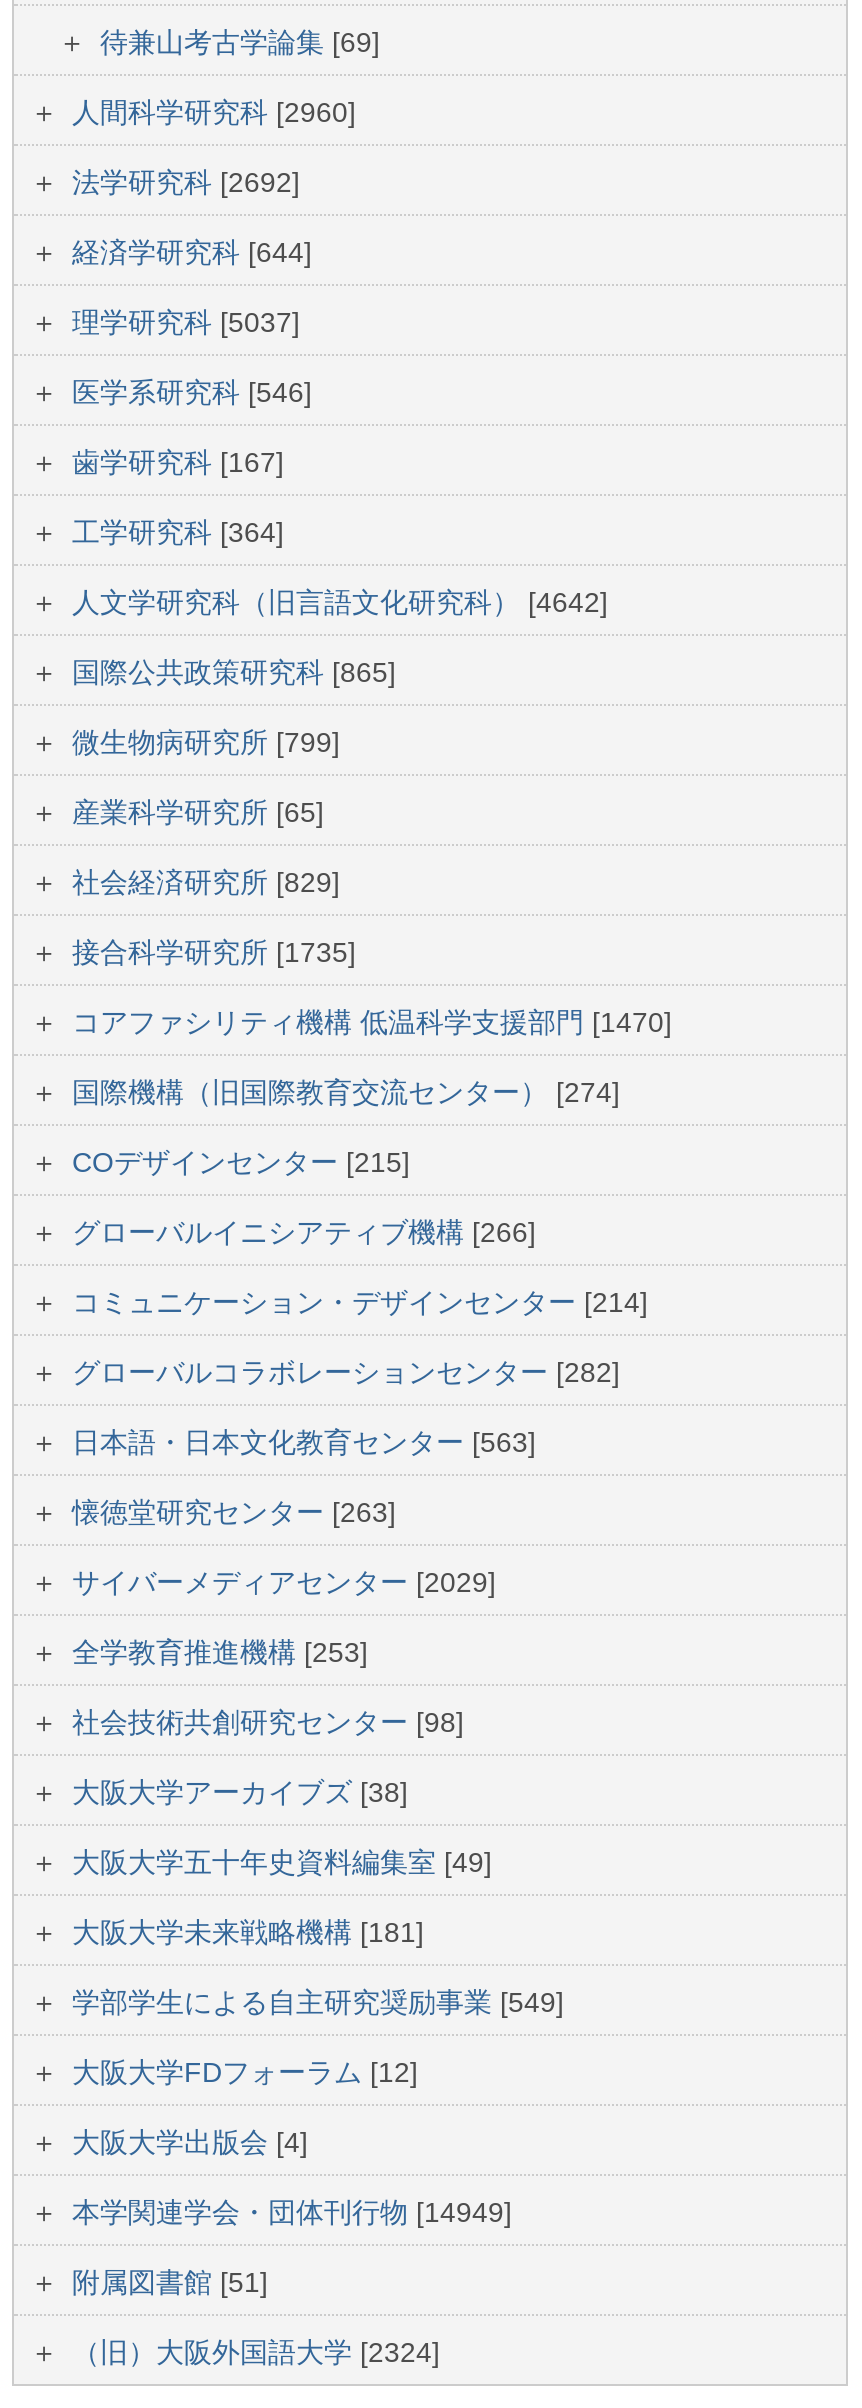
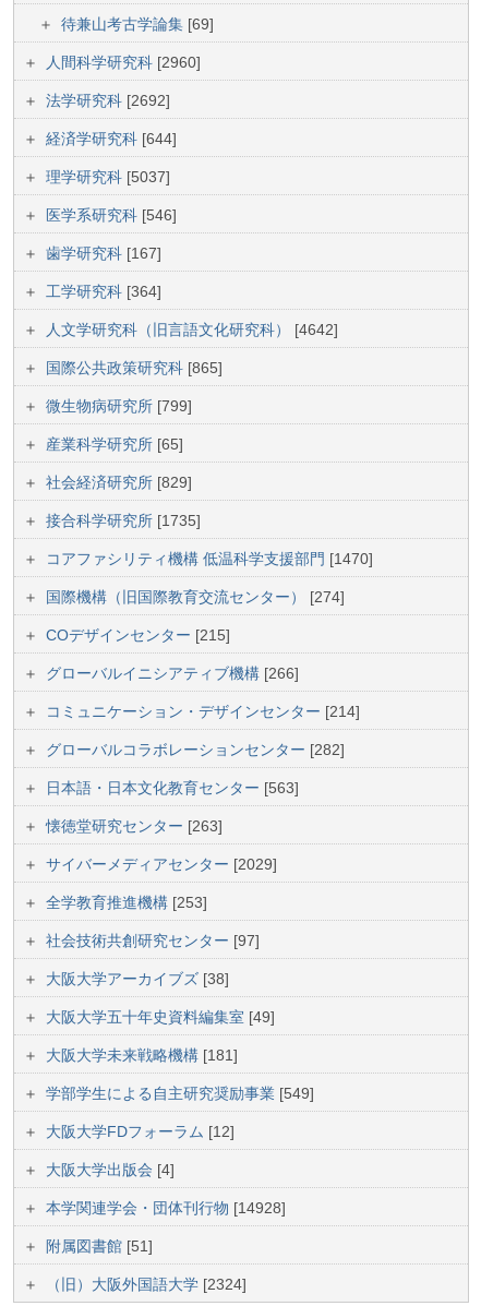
- 社会技術共創研究センター[98]
+ 社会技術共創研究センター[97]

- 本学関連学会・団体刊行物[14949]
+ 本学関連学会・団体刊行物[14928]
